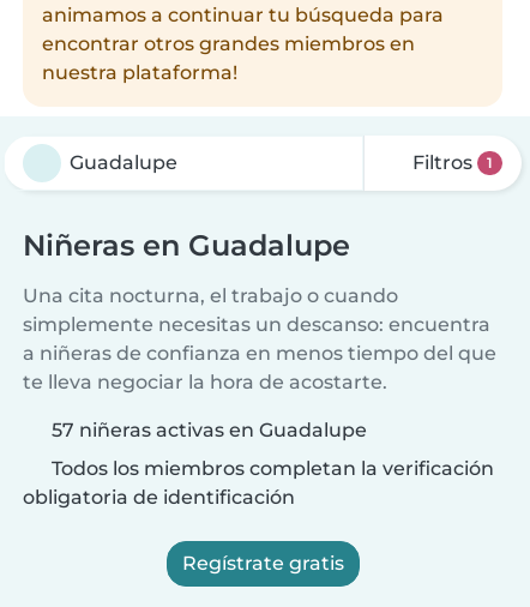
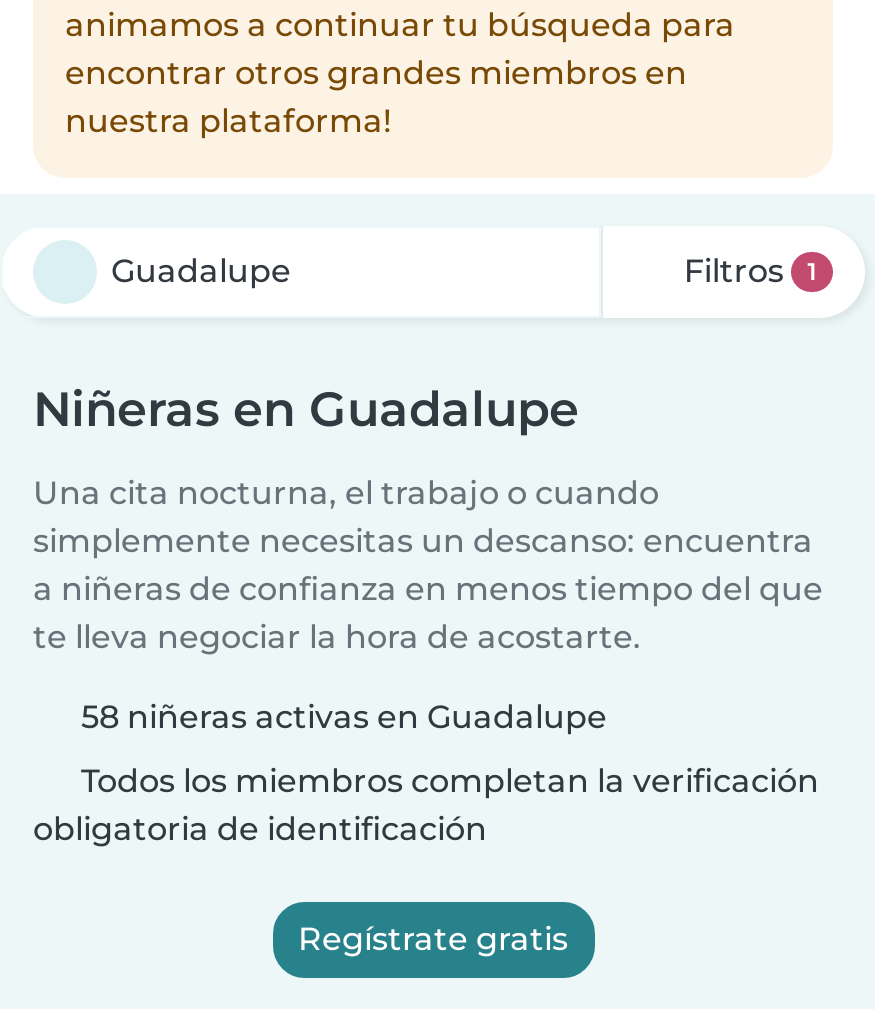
- 57 niñeras activas en Guadalupe
+ 58 niñeras activas en Guadalupe
